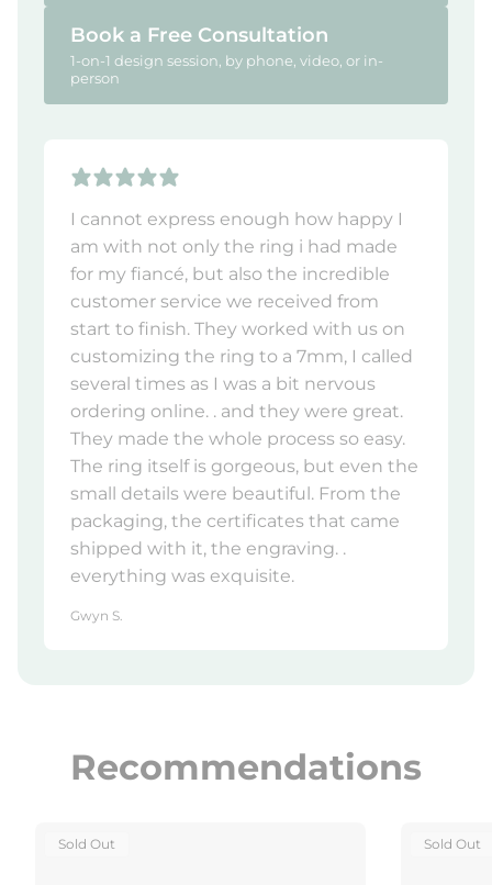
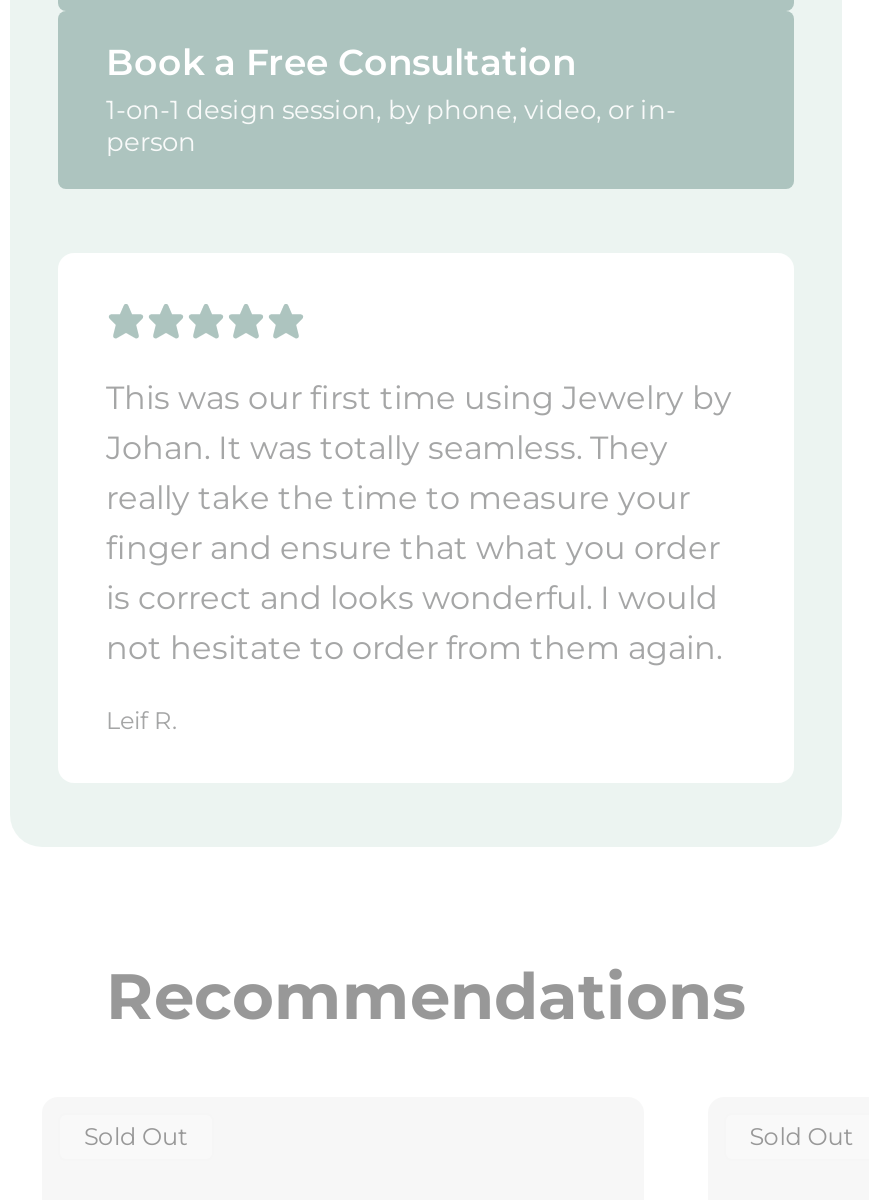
- I cannot express enough how happy I
- am with not only the ring i had made
- for my fiancé, but also the incredible
- customer service we received from
- start to finish. They worked with us on
- customizing the ring to a 7mm, I called
- several times as I was a bit nervous
- ordering online. . and they were great.
- They made the whole process so easy.
- The ring itself is gorgeous, but even the
- small details were beautiful. From the
- packaging, the certificates that came
- shipped with it, the engraving. .
- everything was exquisite.
+ This was our first time using Jewelry by
+ Johan. It was totally seamless. They
+ really take the time to measure your
+ finger and ensure that what you order
+ is correct and looks wonderful. I would
+ not hesitate to order from them again.

- Gwyn S.
+ Leif R.
